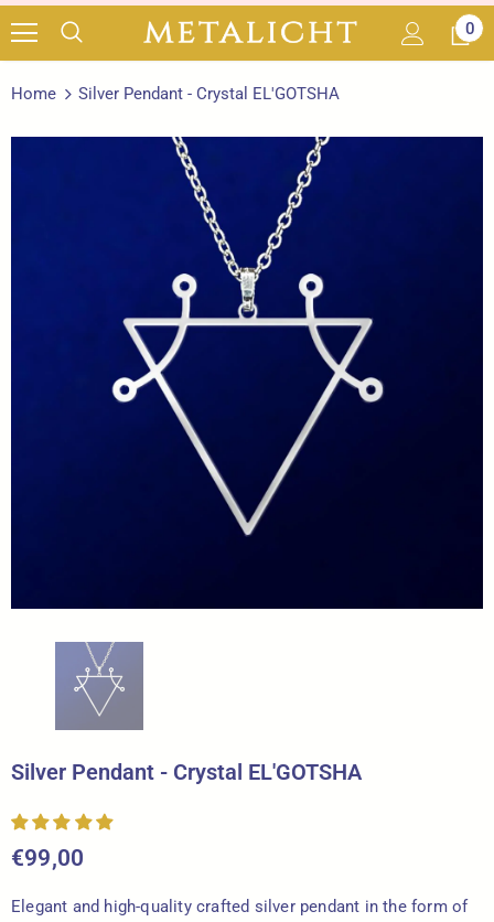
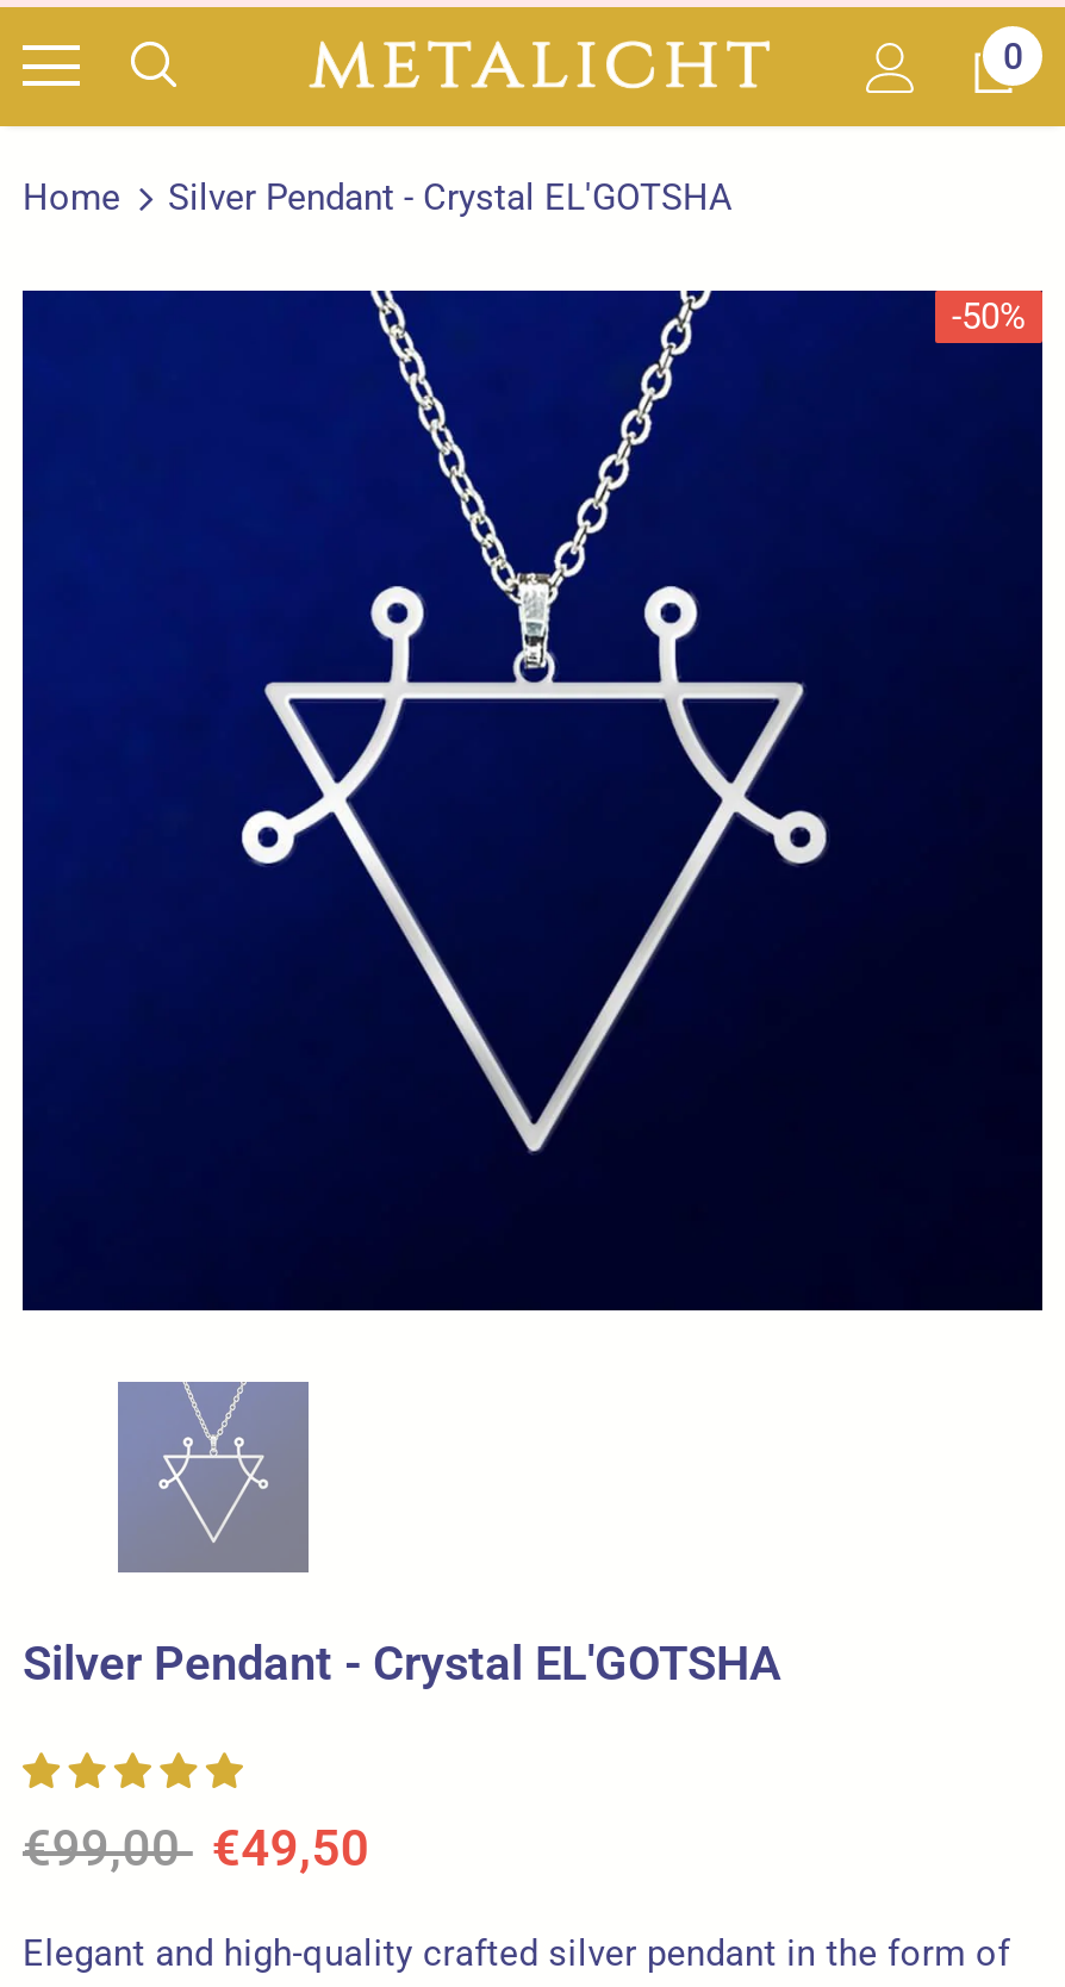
+ -50%

- €99,00
+ €99,00 €49,50
